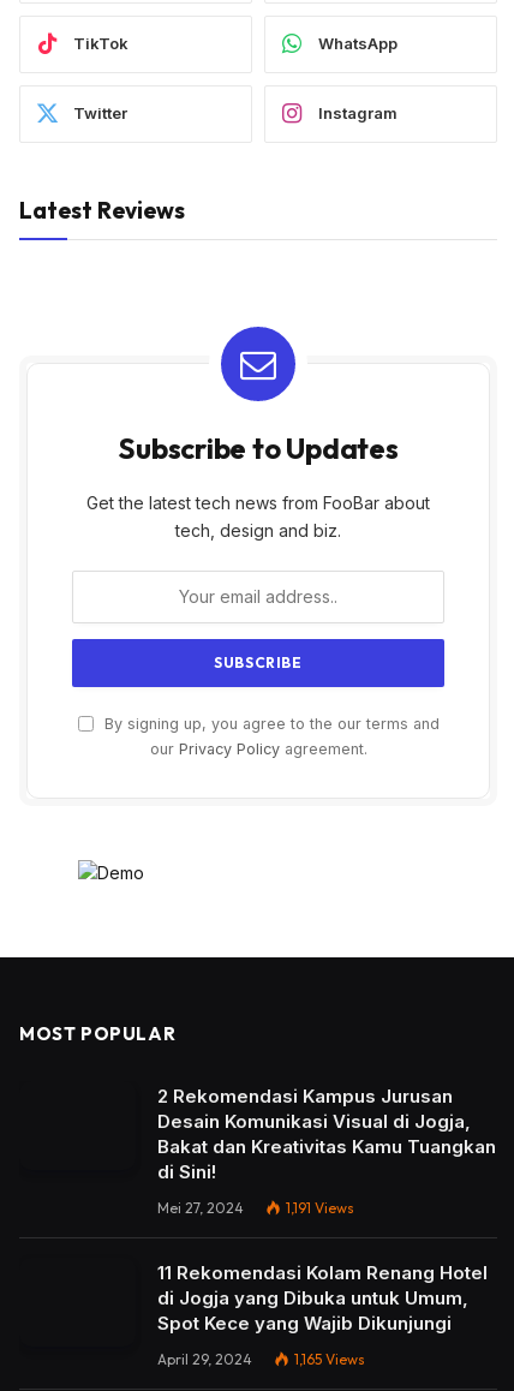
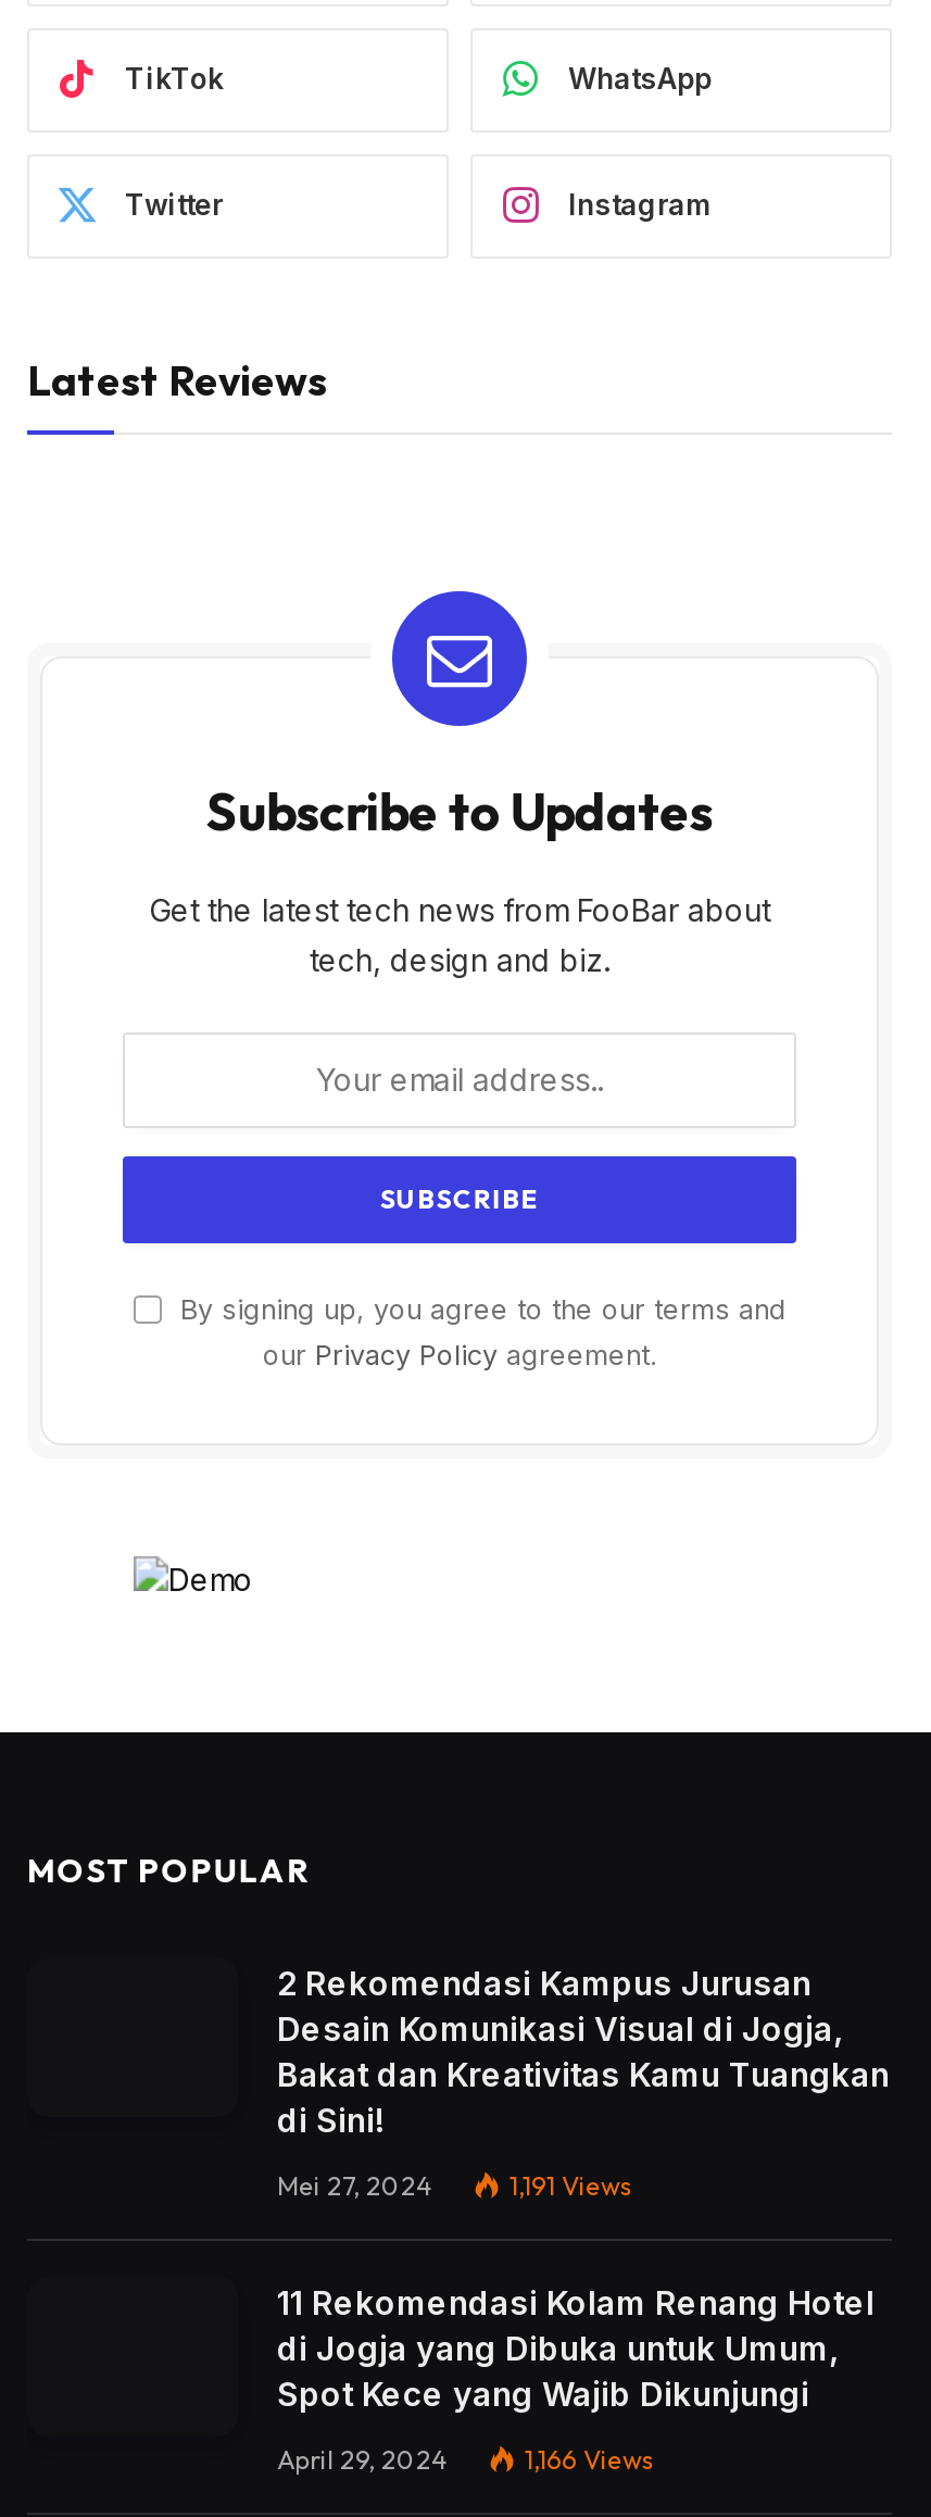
- 1,165 Views
+ 1,166 Views
